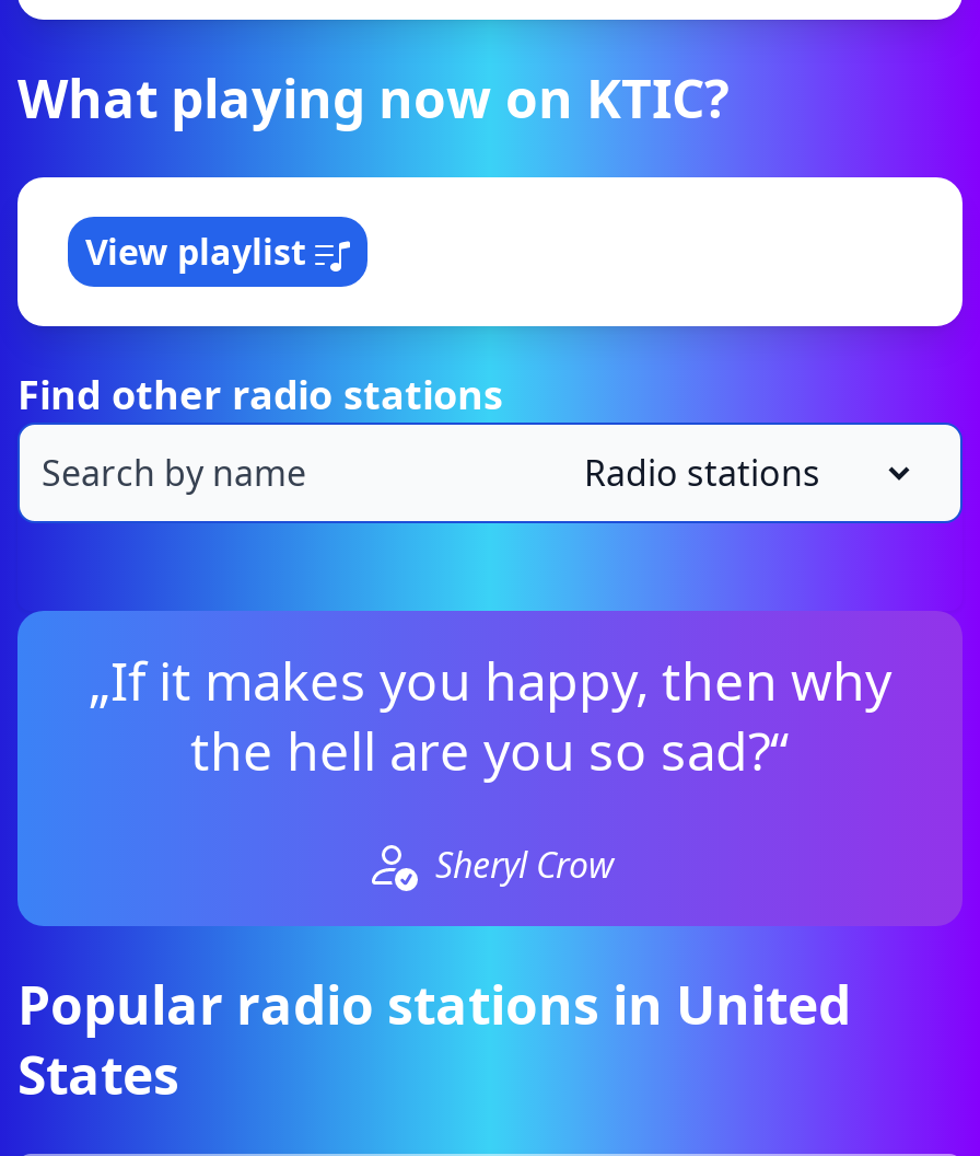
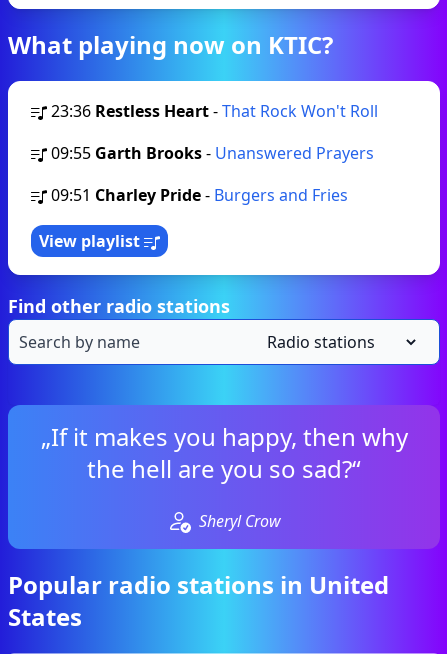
+ 23:36 Restless Heart - That Rock Won't Roll
+ 09:55 Garth Brooks - Unanswered Prayers
+ 09:51 Charley Pride - Burgers and Fries
